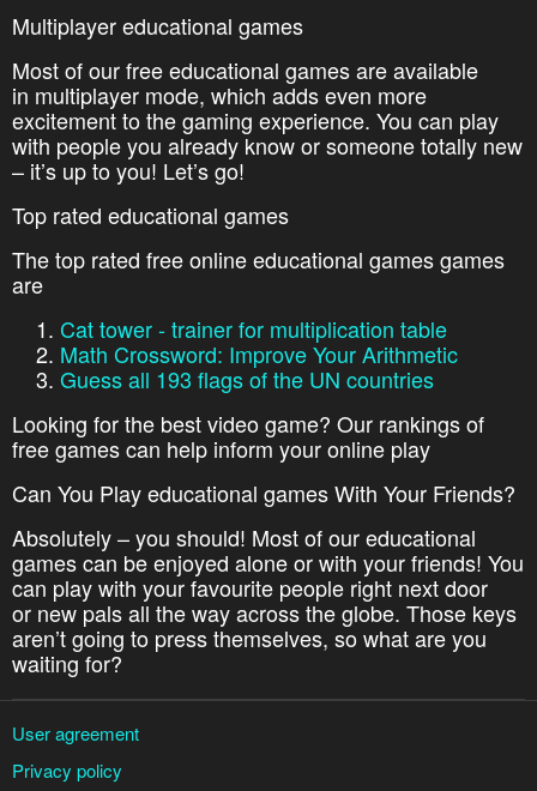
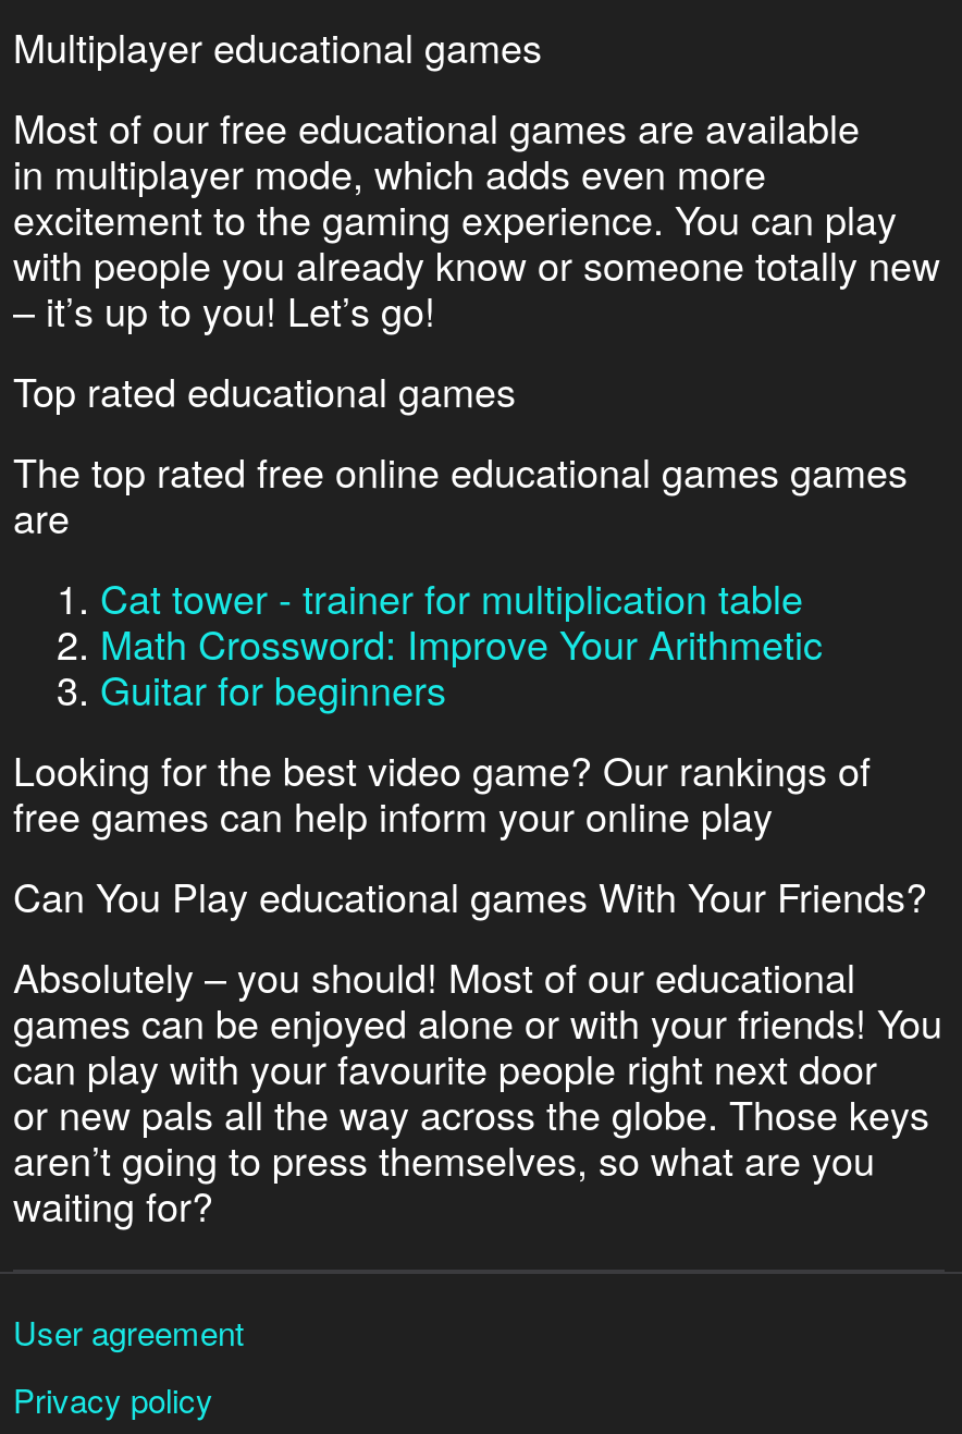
- Guess all 193 flags of the UN countries
+ Guitar for beginners
